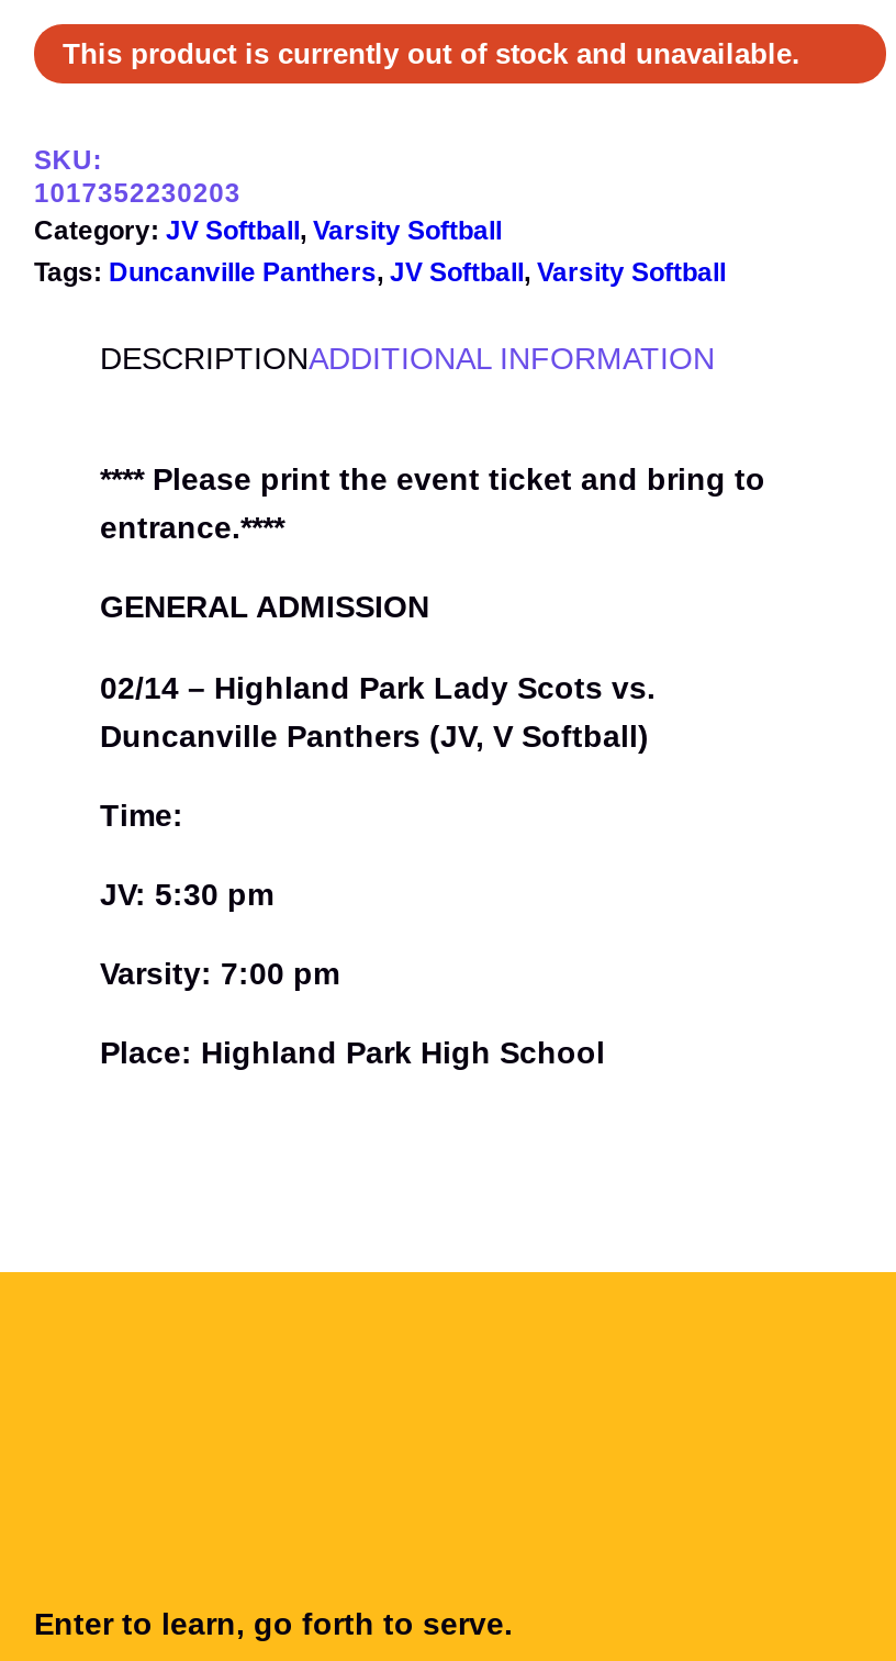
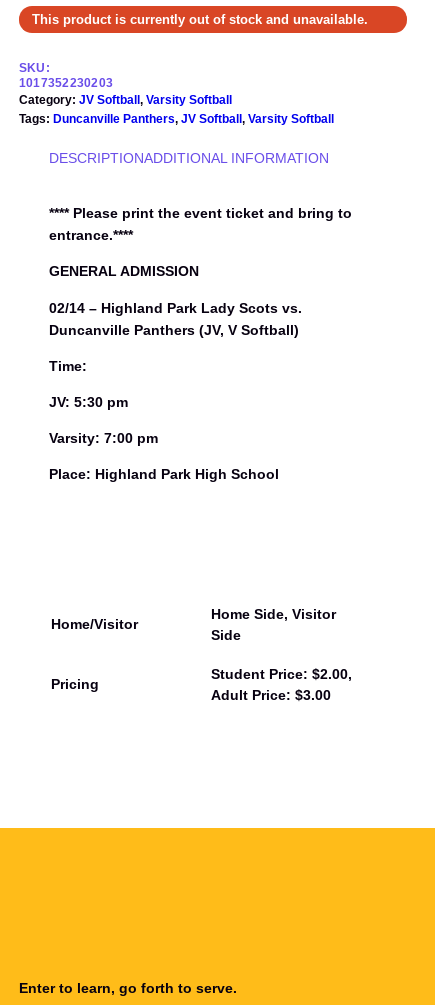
+ Home/Visitor

+ Home Side, Visitor
+ Side
+ Pricing

+ Student Price: $2.00,
+ Adult Price: $3.00
